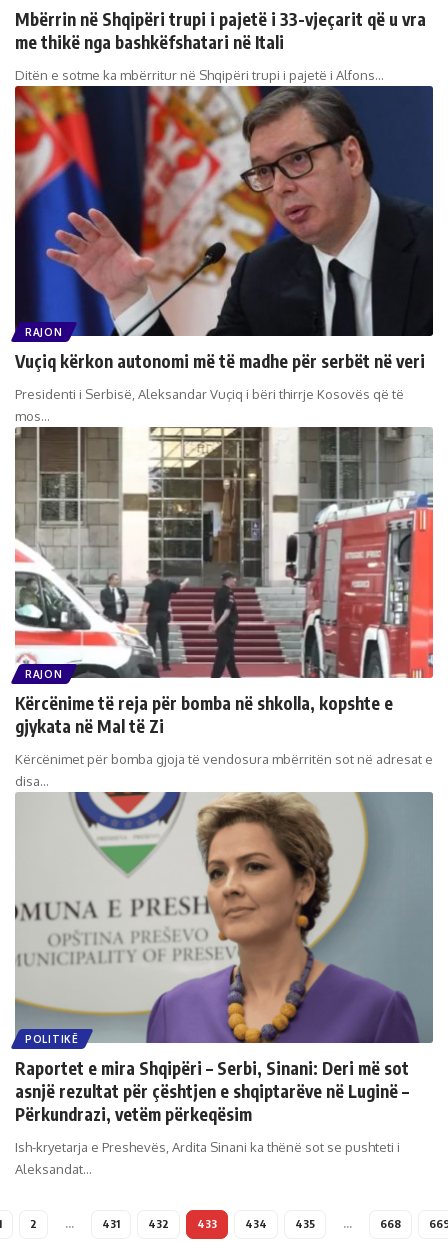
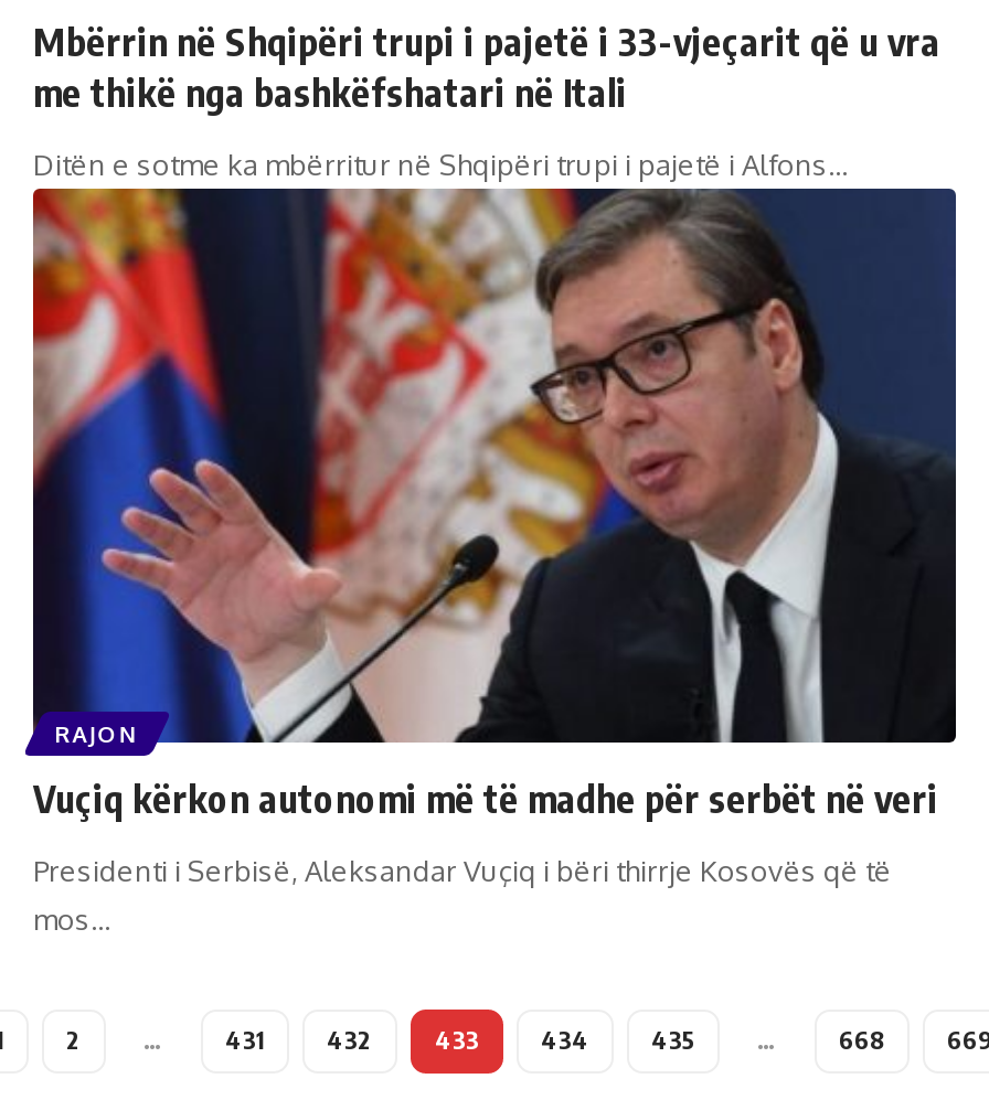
- [image]
- RAJON
- Kërcënime të reja për bomba në shkolla, kopshte e
- gjykata në Mal të Zi
- Kërcënimet për bomba gjoja të vendosura mbërritën sot në adresat e
- disa…

- [image]
- POLITIKË
- Raportet e mira Shqipëri – Serbi, Sinani: Deri më sot
- asnjë rezultat për çështjen e shqiptarëve në Luginë –
- Përkundrazi, vetëm përkeqësim
- Ish-kryetarja e Preshevës, Ardita Sinani ka thënë sot se pushteti i
- Aleksandat…
